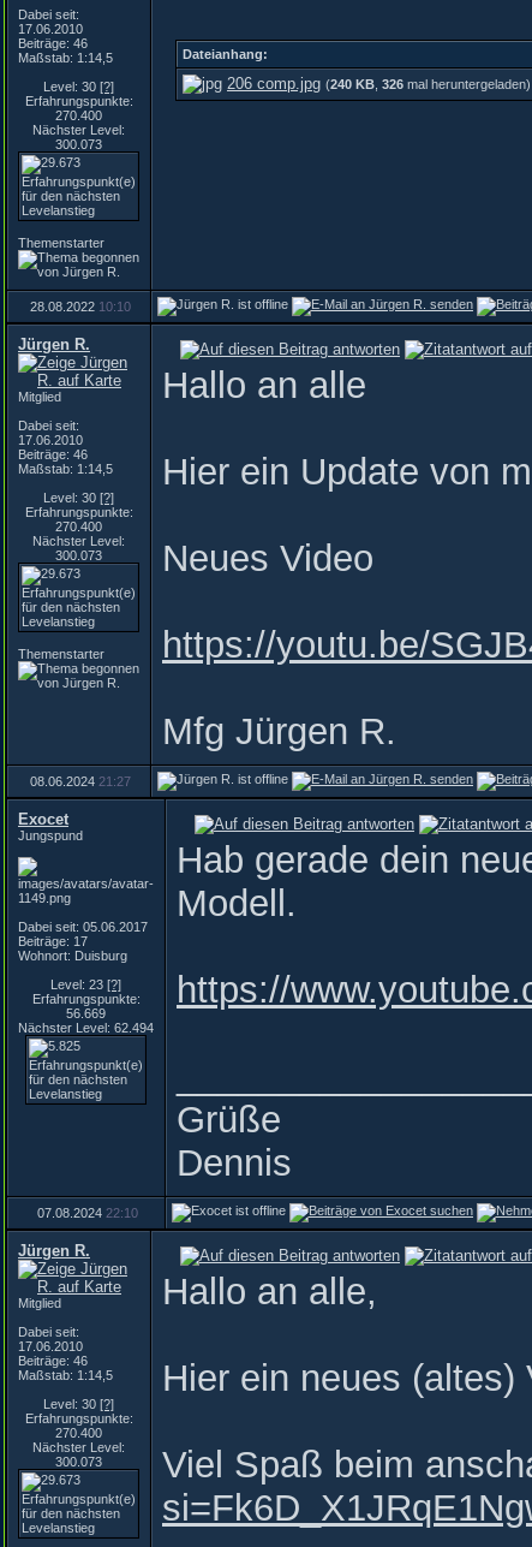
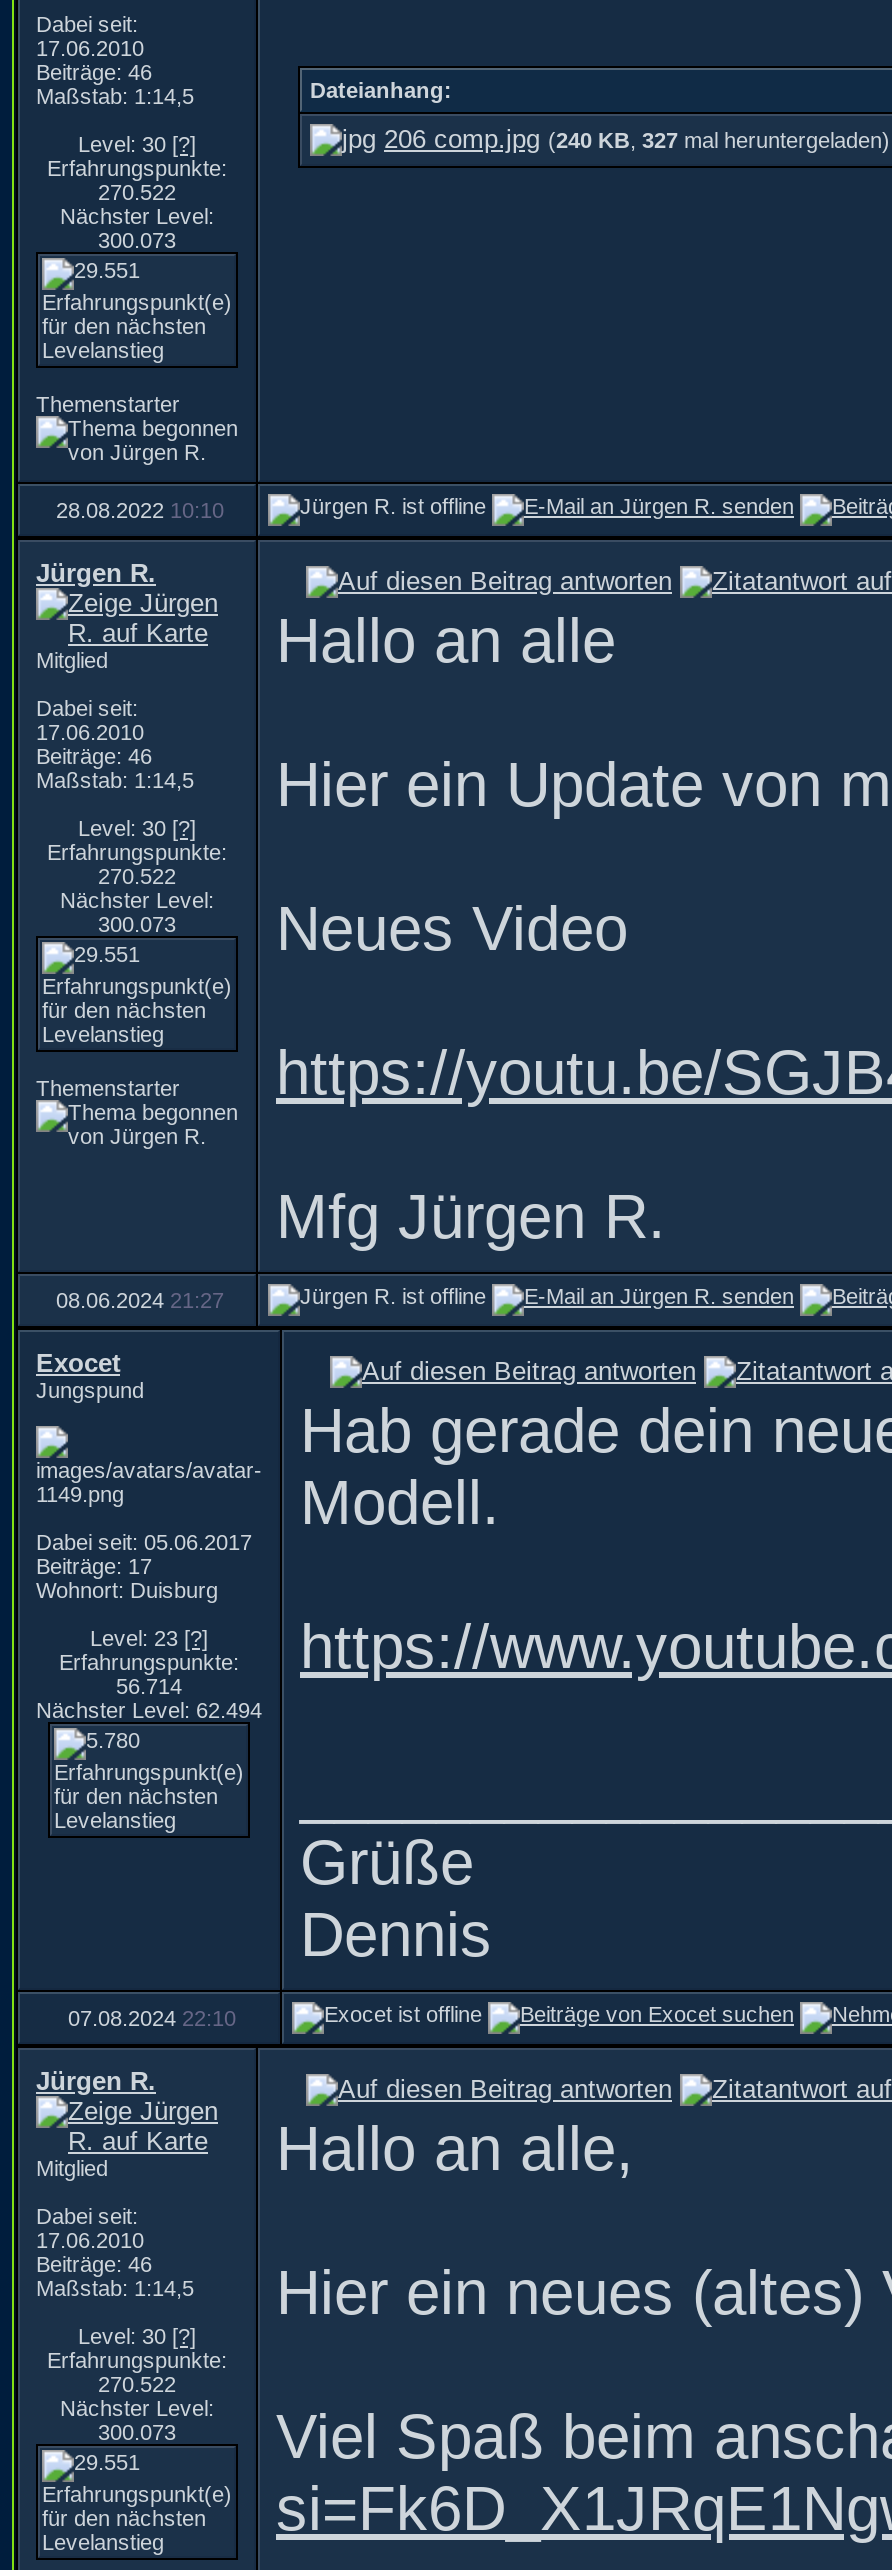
- 206 comp.jpg (240 KB, 326 mal heruntergeladen)
+ 206 comp.jpg (240 KB, 327 mal heruntergeladen)

- 270.400
+ 270.522

- 270.400
+ 270.522

- 56.669
+ 56.714

- 270.400
+ 270.522
